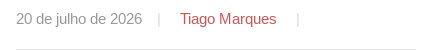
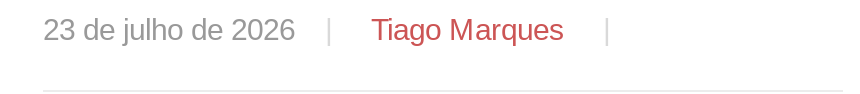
- 20 de julho de 2026
+ 23 de julho de 2026
